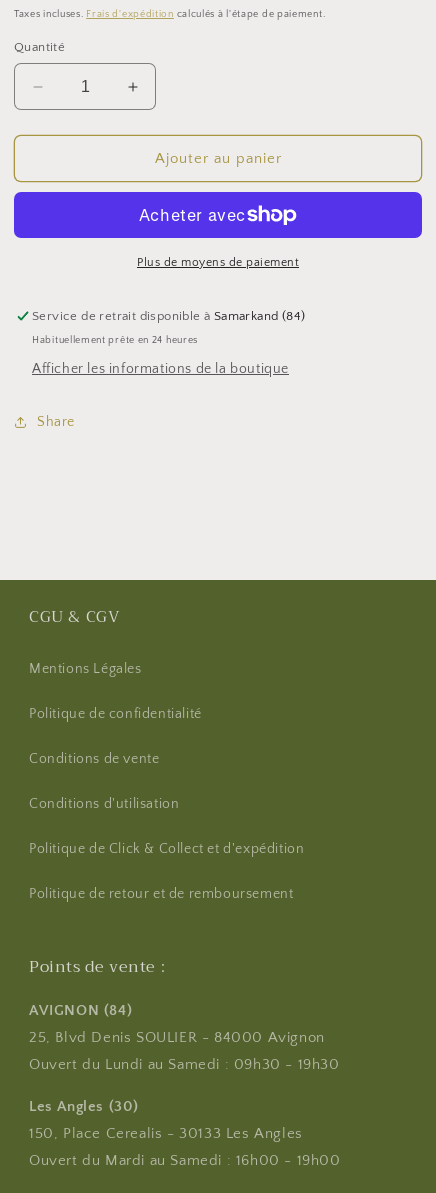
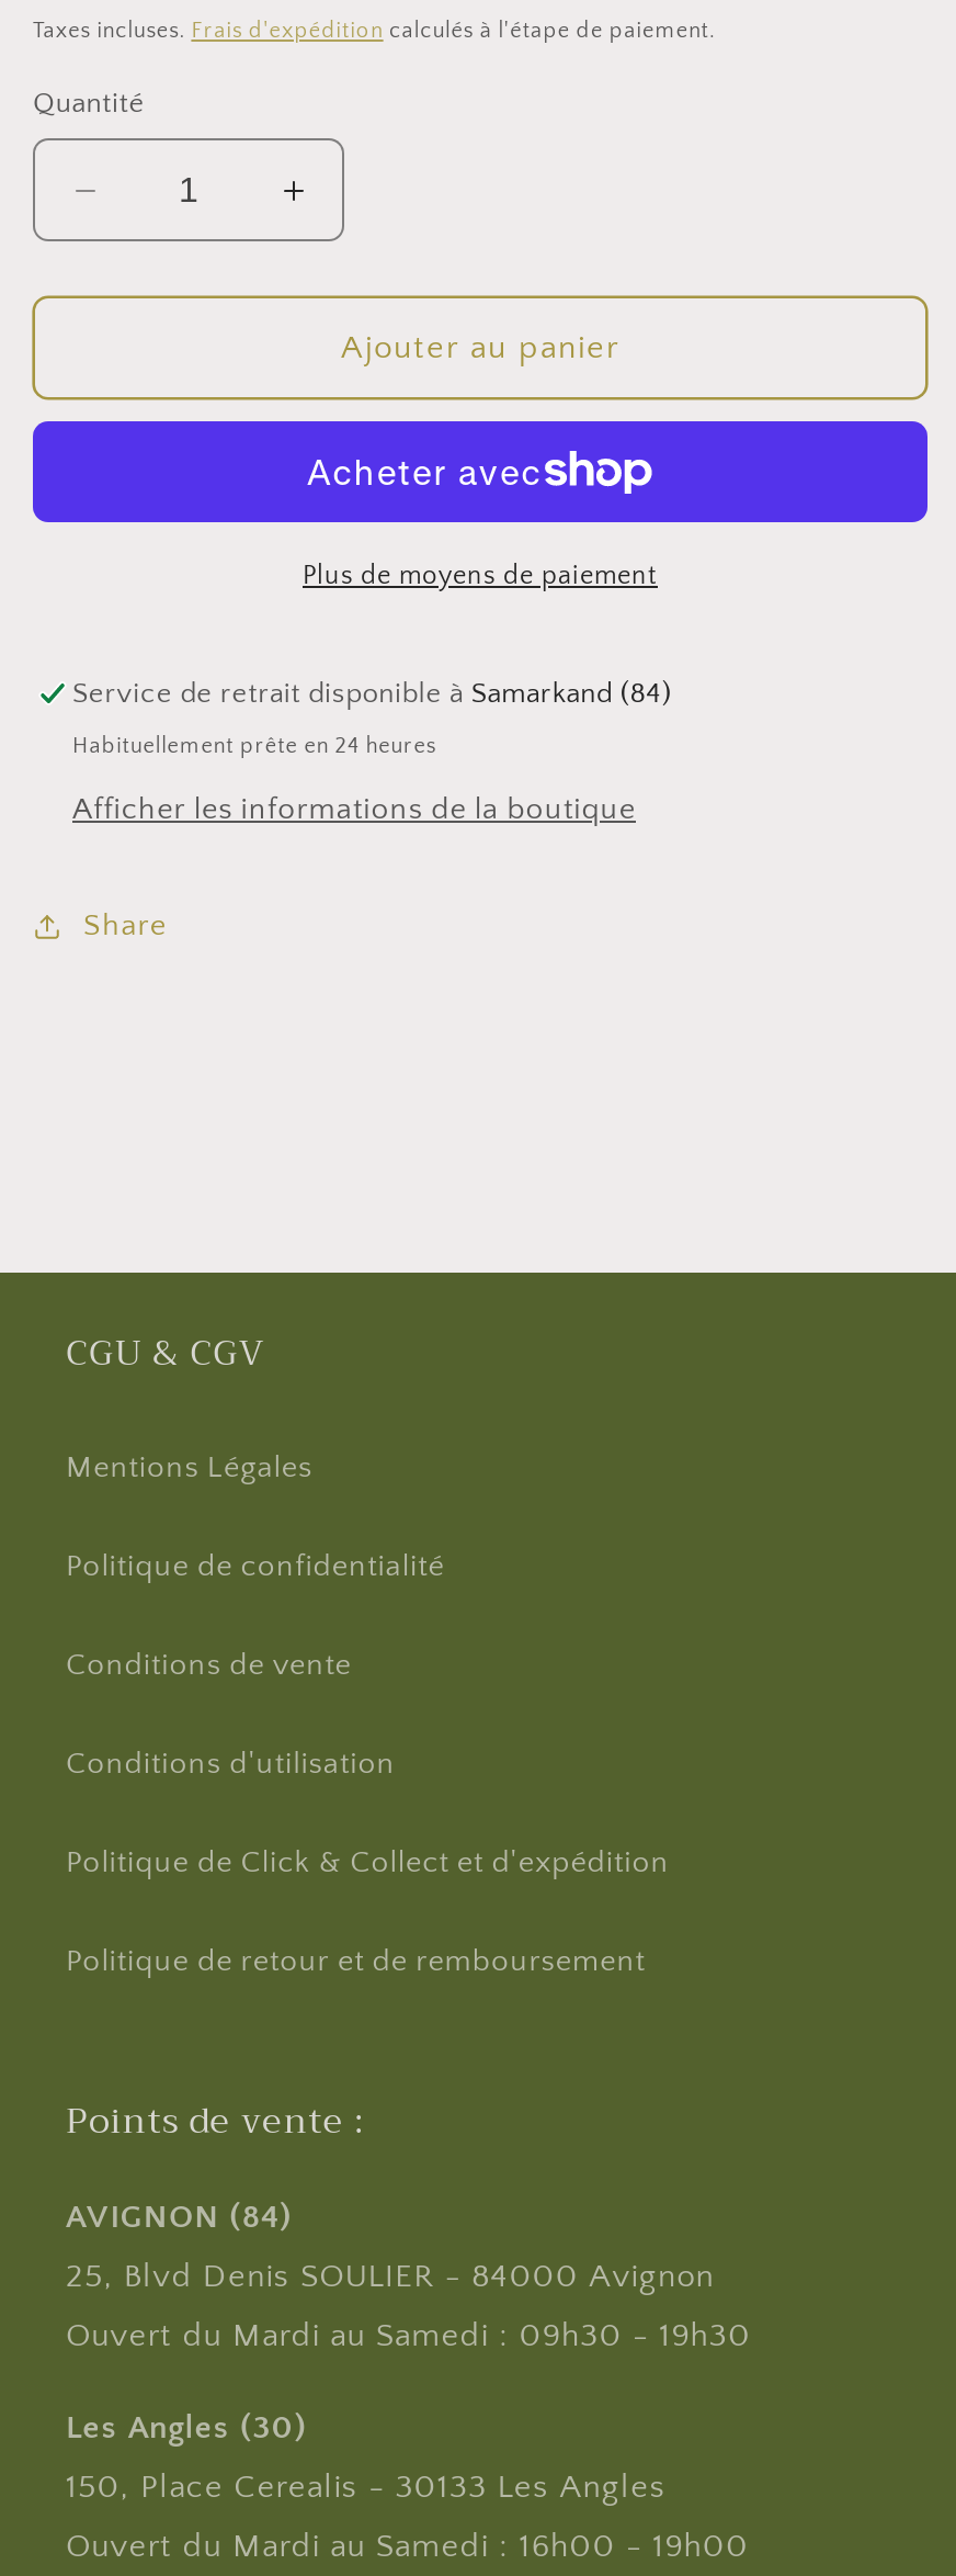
- Ouvert du Lundi au Samedi : 09h30 - 19h30
+ Ouvert du Mardi au Samedi : 09h30 - 19h30
